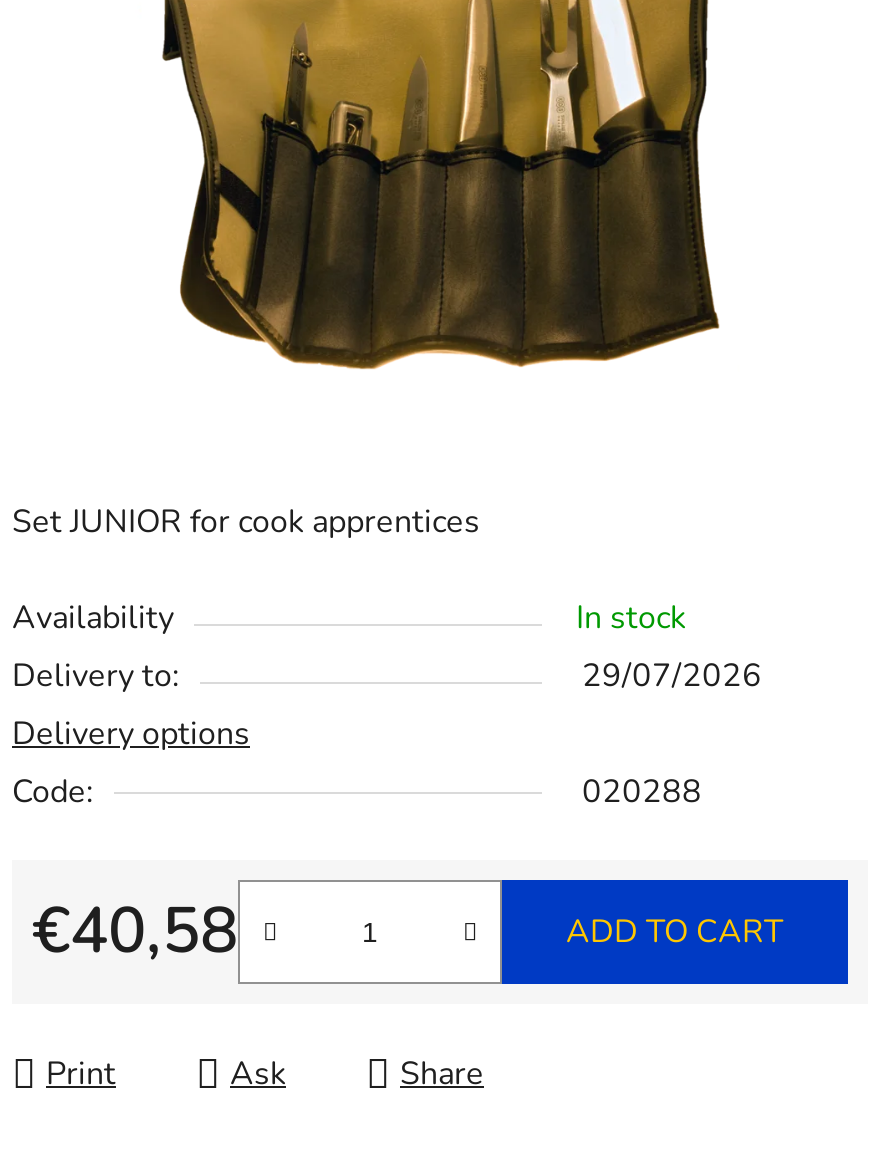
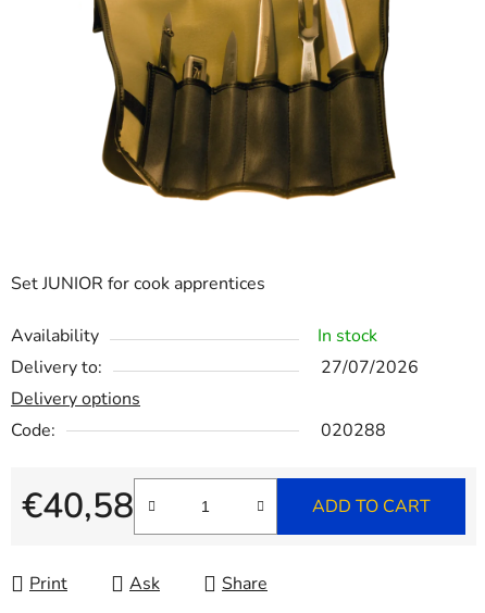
- 29/07/2026
+ 27/07/2026
